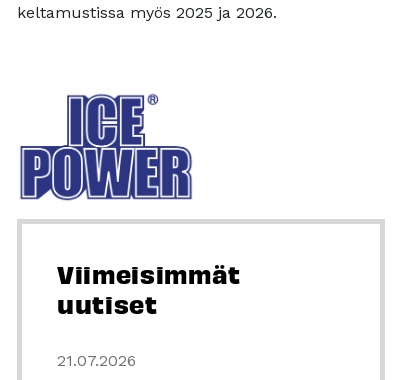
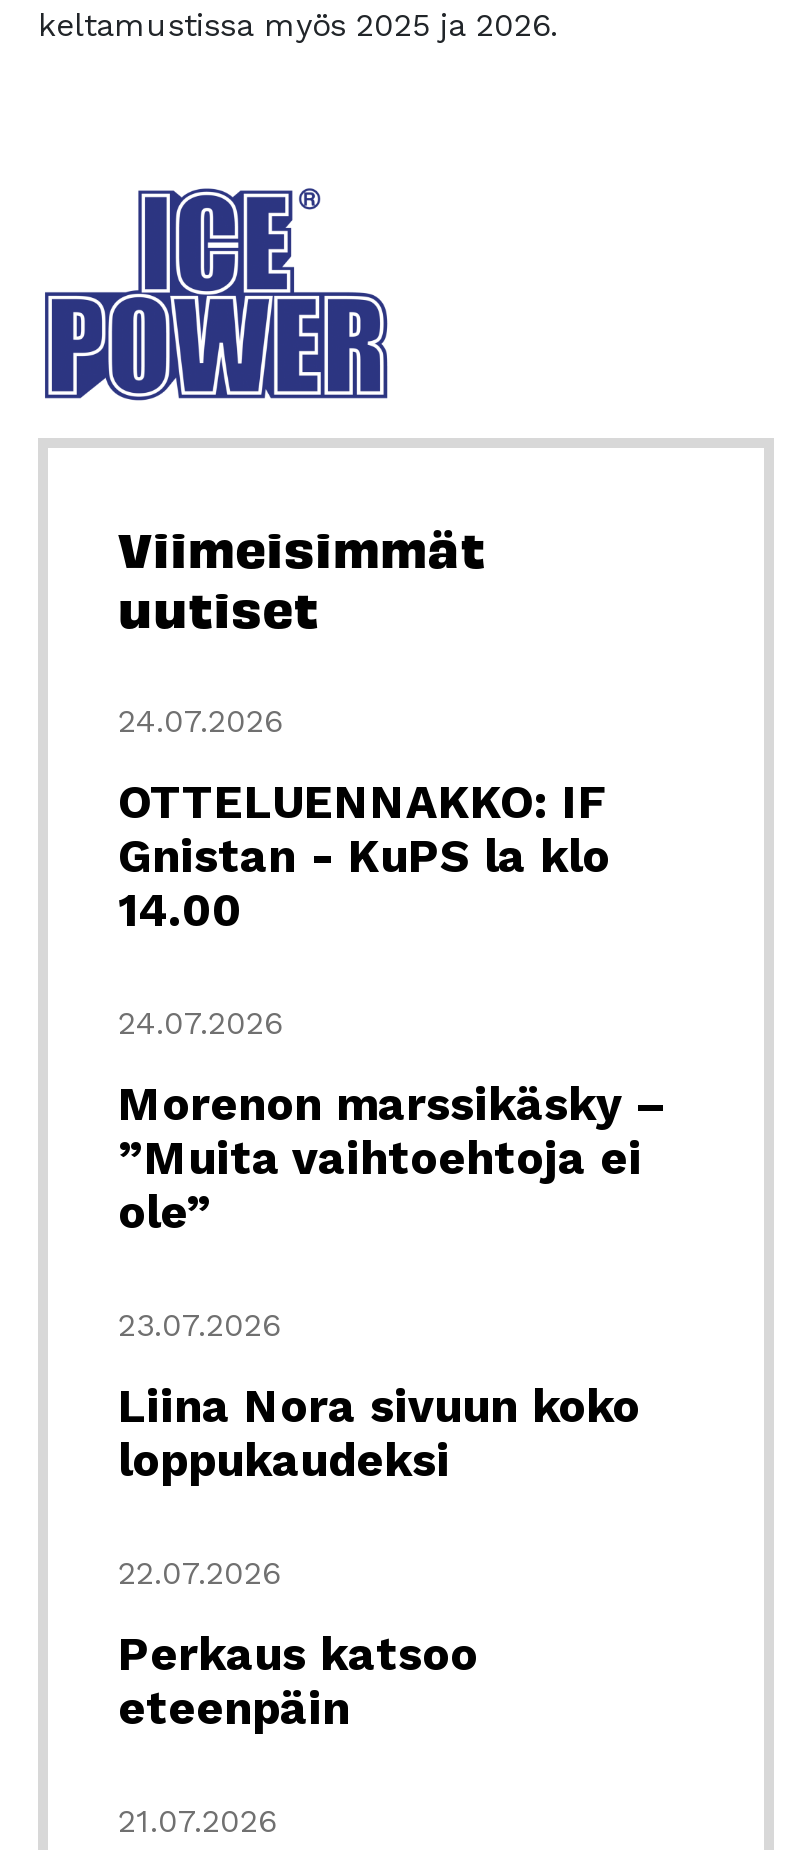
+ 24.07.2026
+ OTTELUENNAKKO: IF
+ Gnistan - KuPS la klo
+ 14.00
+ 24.07.2026
+ Morenon marssikäsky –
+ ”Muita vaihtoehtoja ei
+ ole”
+ 23.07.2026
+ Liina Nora sivuun koko
+ loppukaudeksi
+ 22.07.2026
+ Perkaus katsoo
+ eteenpäin
